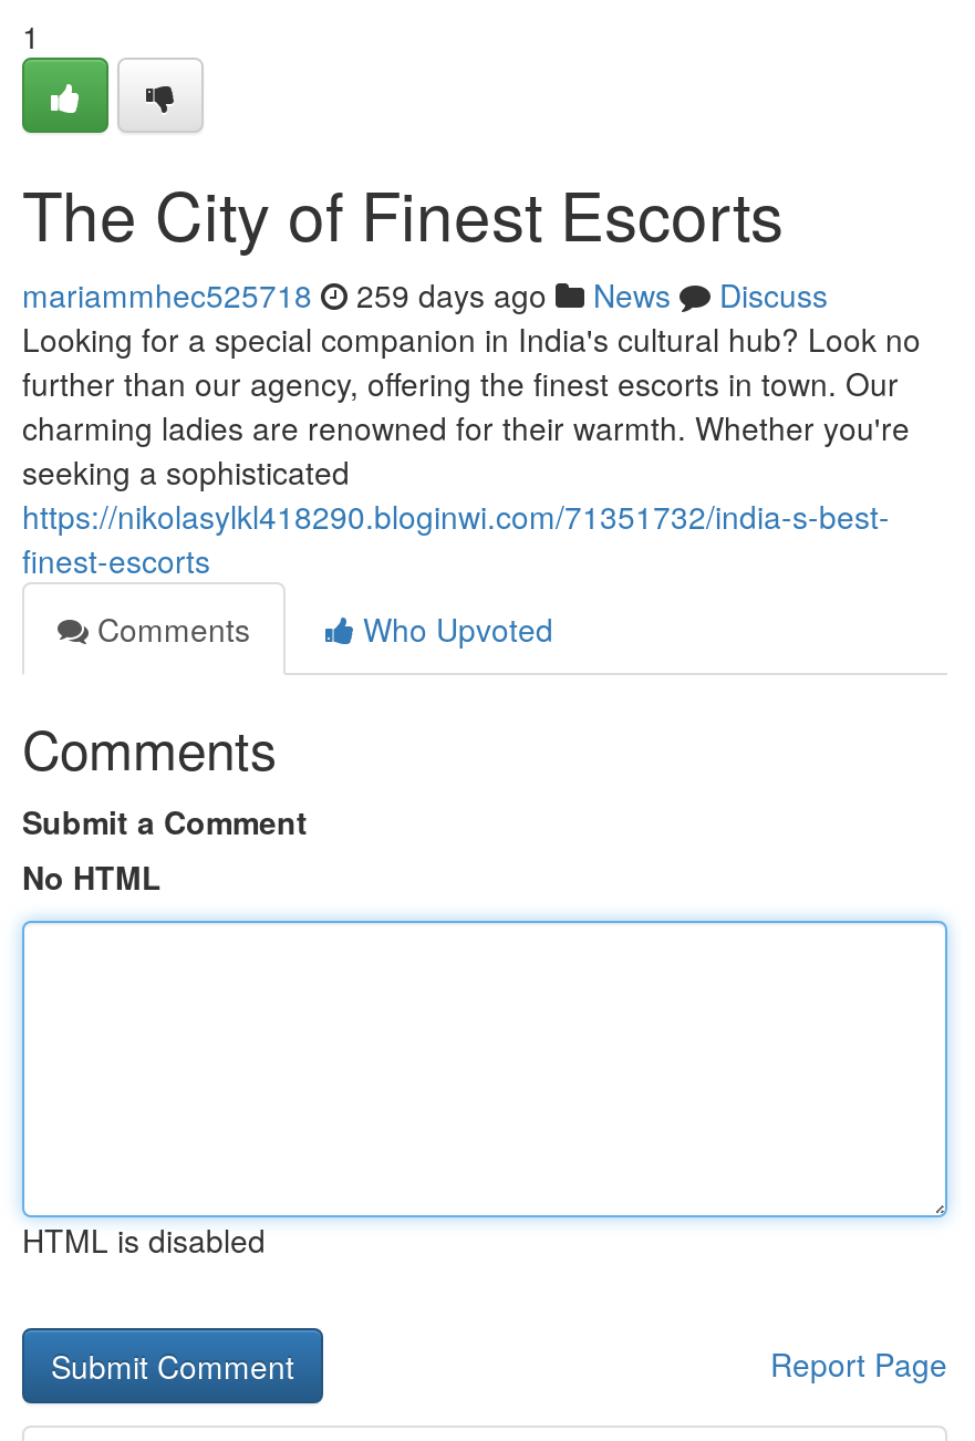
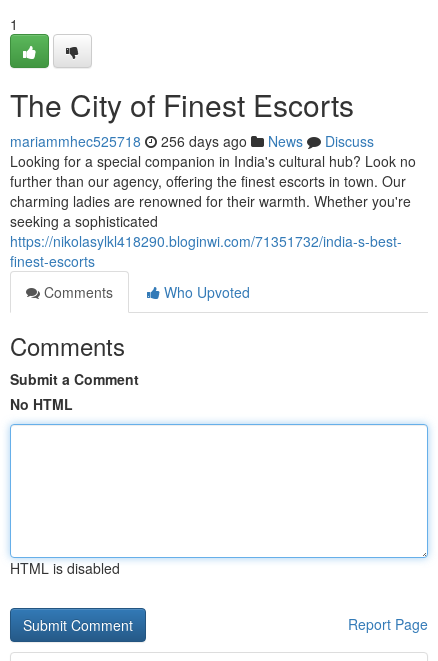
- mariammhec525718 259 days ago News Discuss
+ mariammhec525718 256 days ago News Discuss
